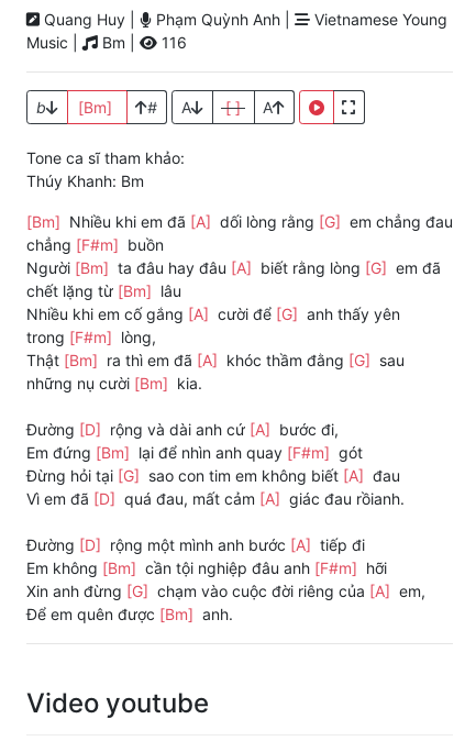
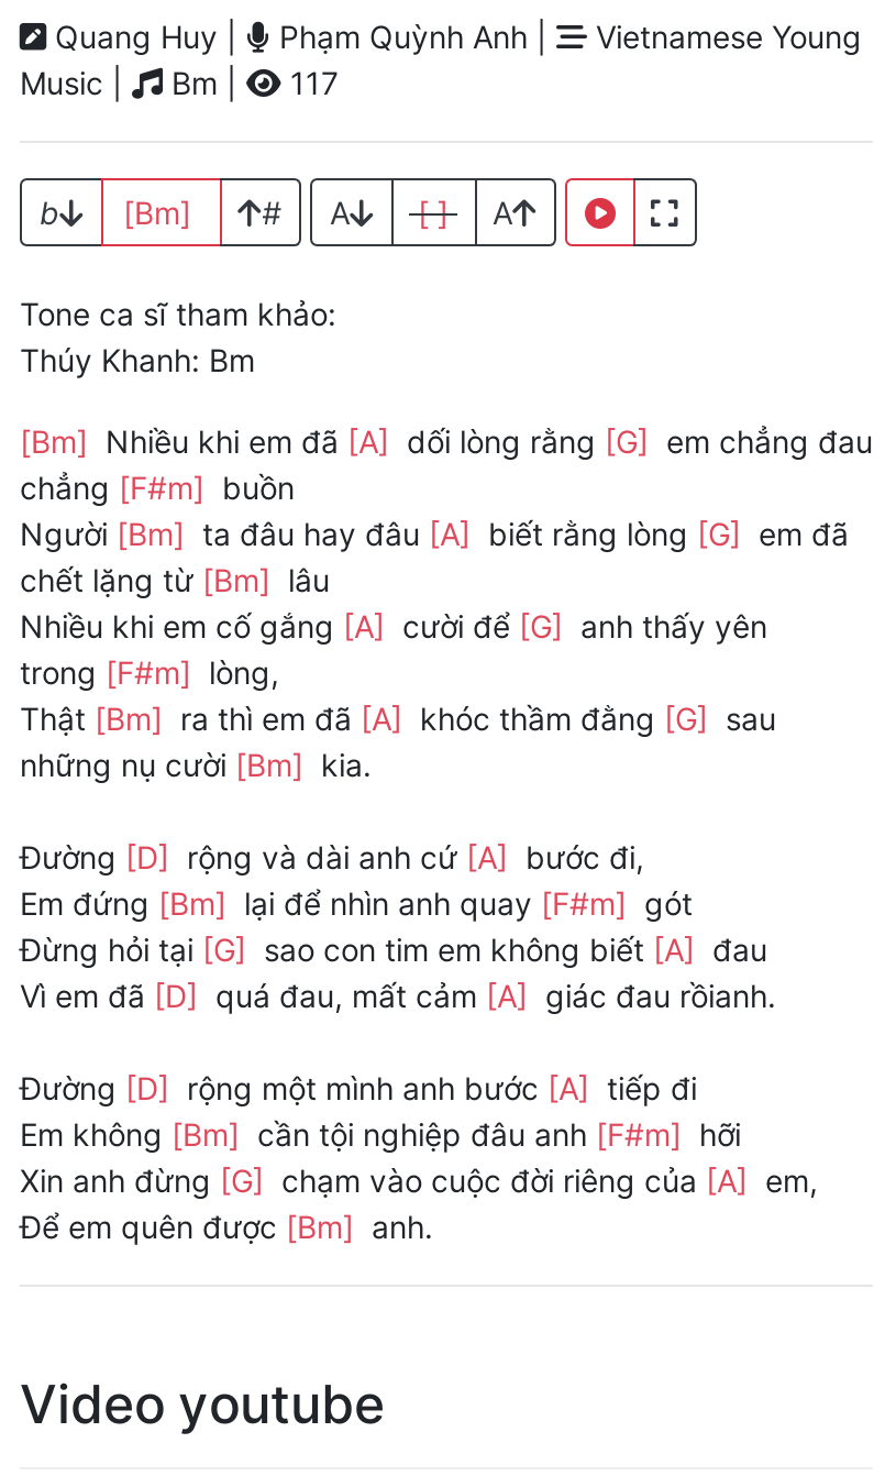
- 116
+ 117
